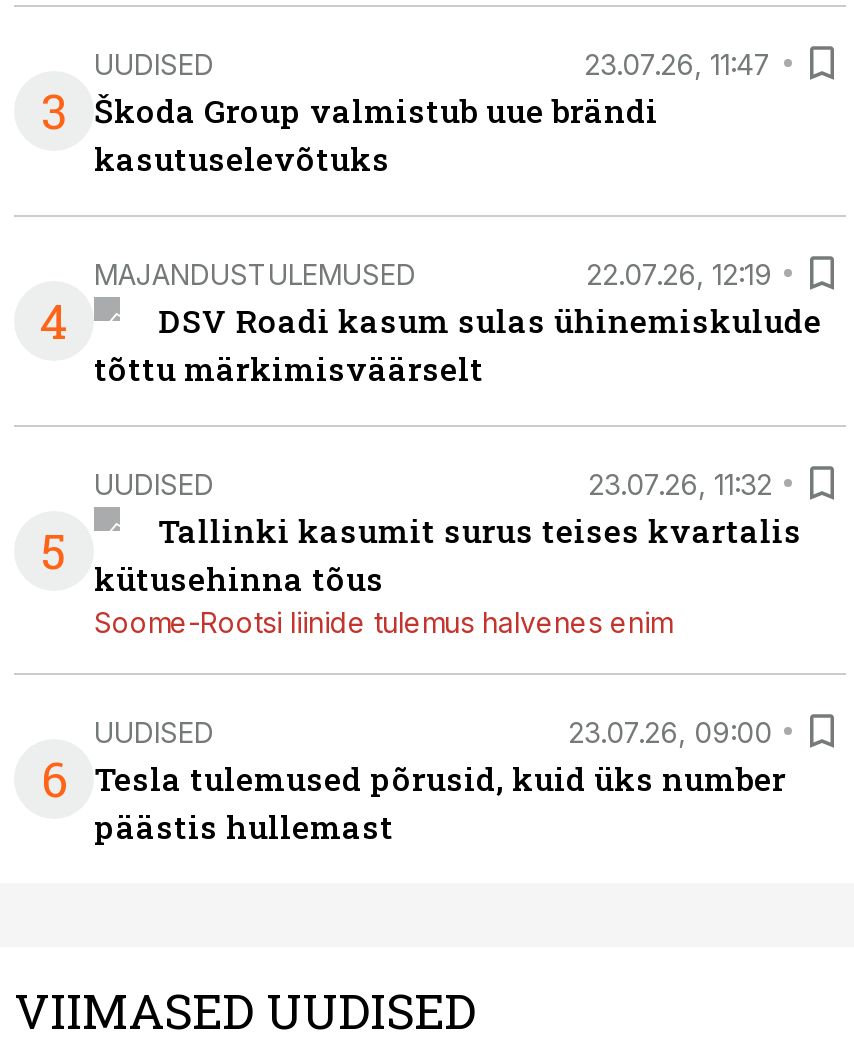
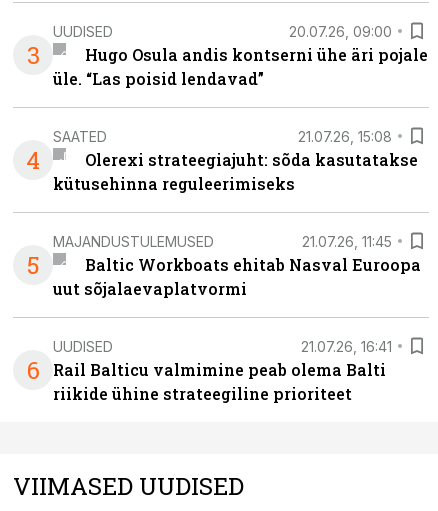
- 23.07.26, 11:47
- Škoda Group valmistub uue brändi
- kasutuselevõtuks
+ 20.07.26, 09:00
+ Hugo Osula andis kontserni ühe äri pojale
+ üle. “Las poisid lendavad”

moved down: MAJANDUSTULEMUSED

- 22.07.26, 12:19
- DSV Roadi kasum sulas ühinemiskulude
- tõttu märkimisväärselt
+ SAATED
+ 21.07.26, 15:08
+ Olerexi strateegiajuht: sõda kasutatakse
+ kütusehinna reguleerimiseks

- UUDISED
- 23.07.26, 11:32
- Tallinki kasumit surus teises kvartalis
- kütusehinna tõus
- Soome-Rootsi liinide tulemus halvenes enim
+ 21.07.26, 11:45
+ Baltic Workboats ehitab Nasval Euroopa
+ uut sõjalaevaplatvormi

- 23.07.26, 09:00
- Tesla tulemused põrusid, kuid üks number
- päästis hullemast
+ 21.07.26, 16:41
+ Rail Balticu valmimine peab olema Balti
+ riikide ühine strateegiline prioriteet
